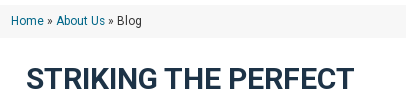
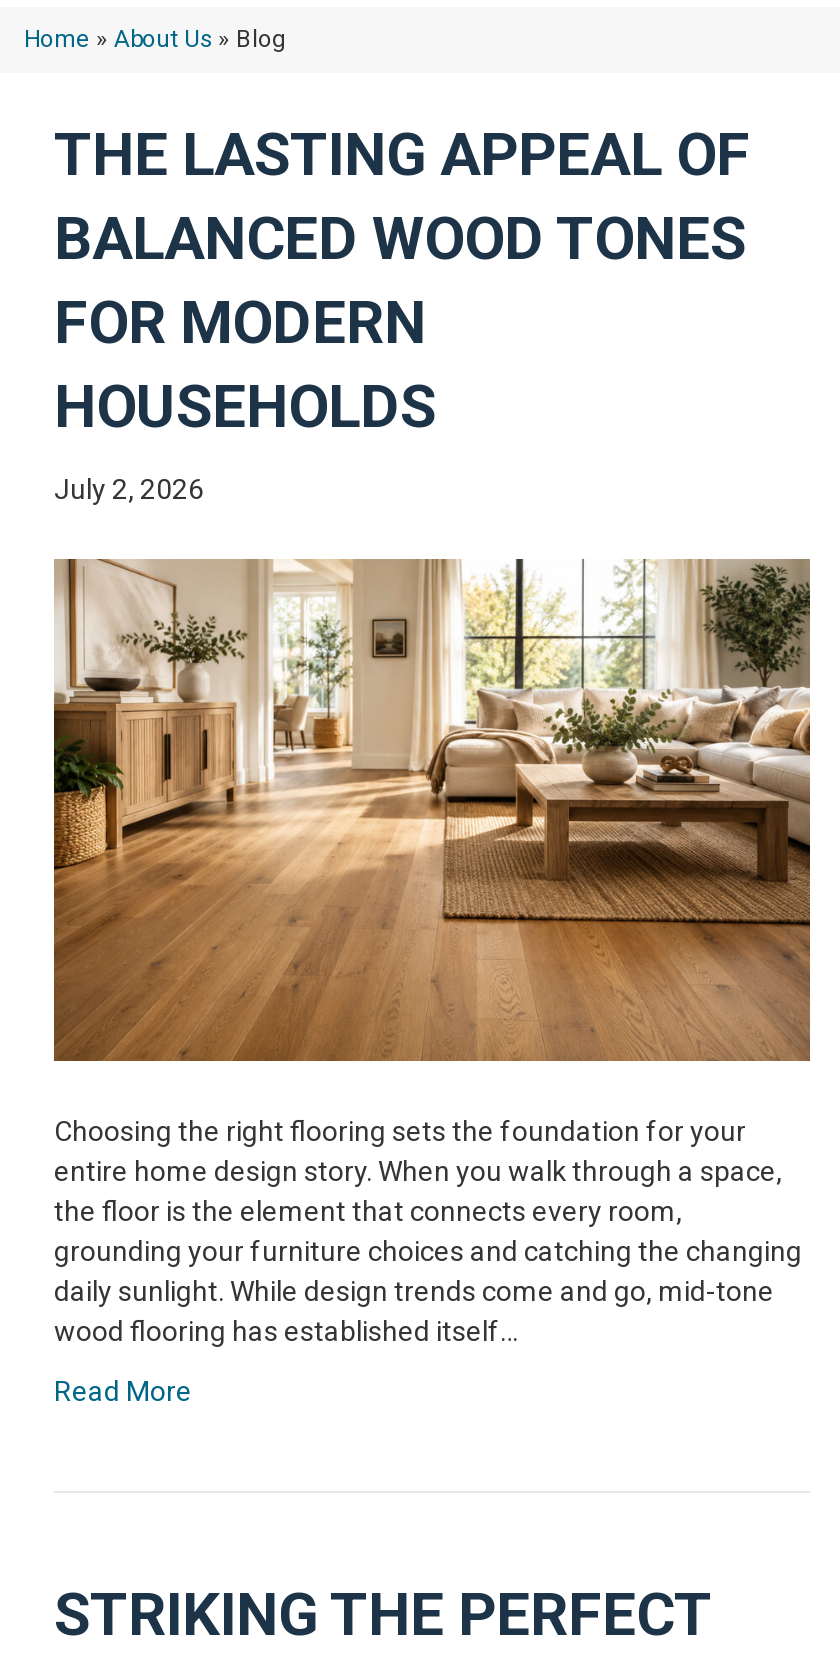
+ [image]
+ Choosing the right flooring sets the foundation for your
+ entire home design story. When you walk through a space,
+ the floor is the element that connects every room,
+ grounding your furniture choices and catching the changing
+ daily sunlight. While design trends come and go, mid-tone
+ wood flooring has established itself…
+ Read More

+ THE LASTING APPEAL OF
+ BALANCED WOOD TONES
+ FOR MODERN
+ HOUSEHOLDS
+ July 2, 2026
